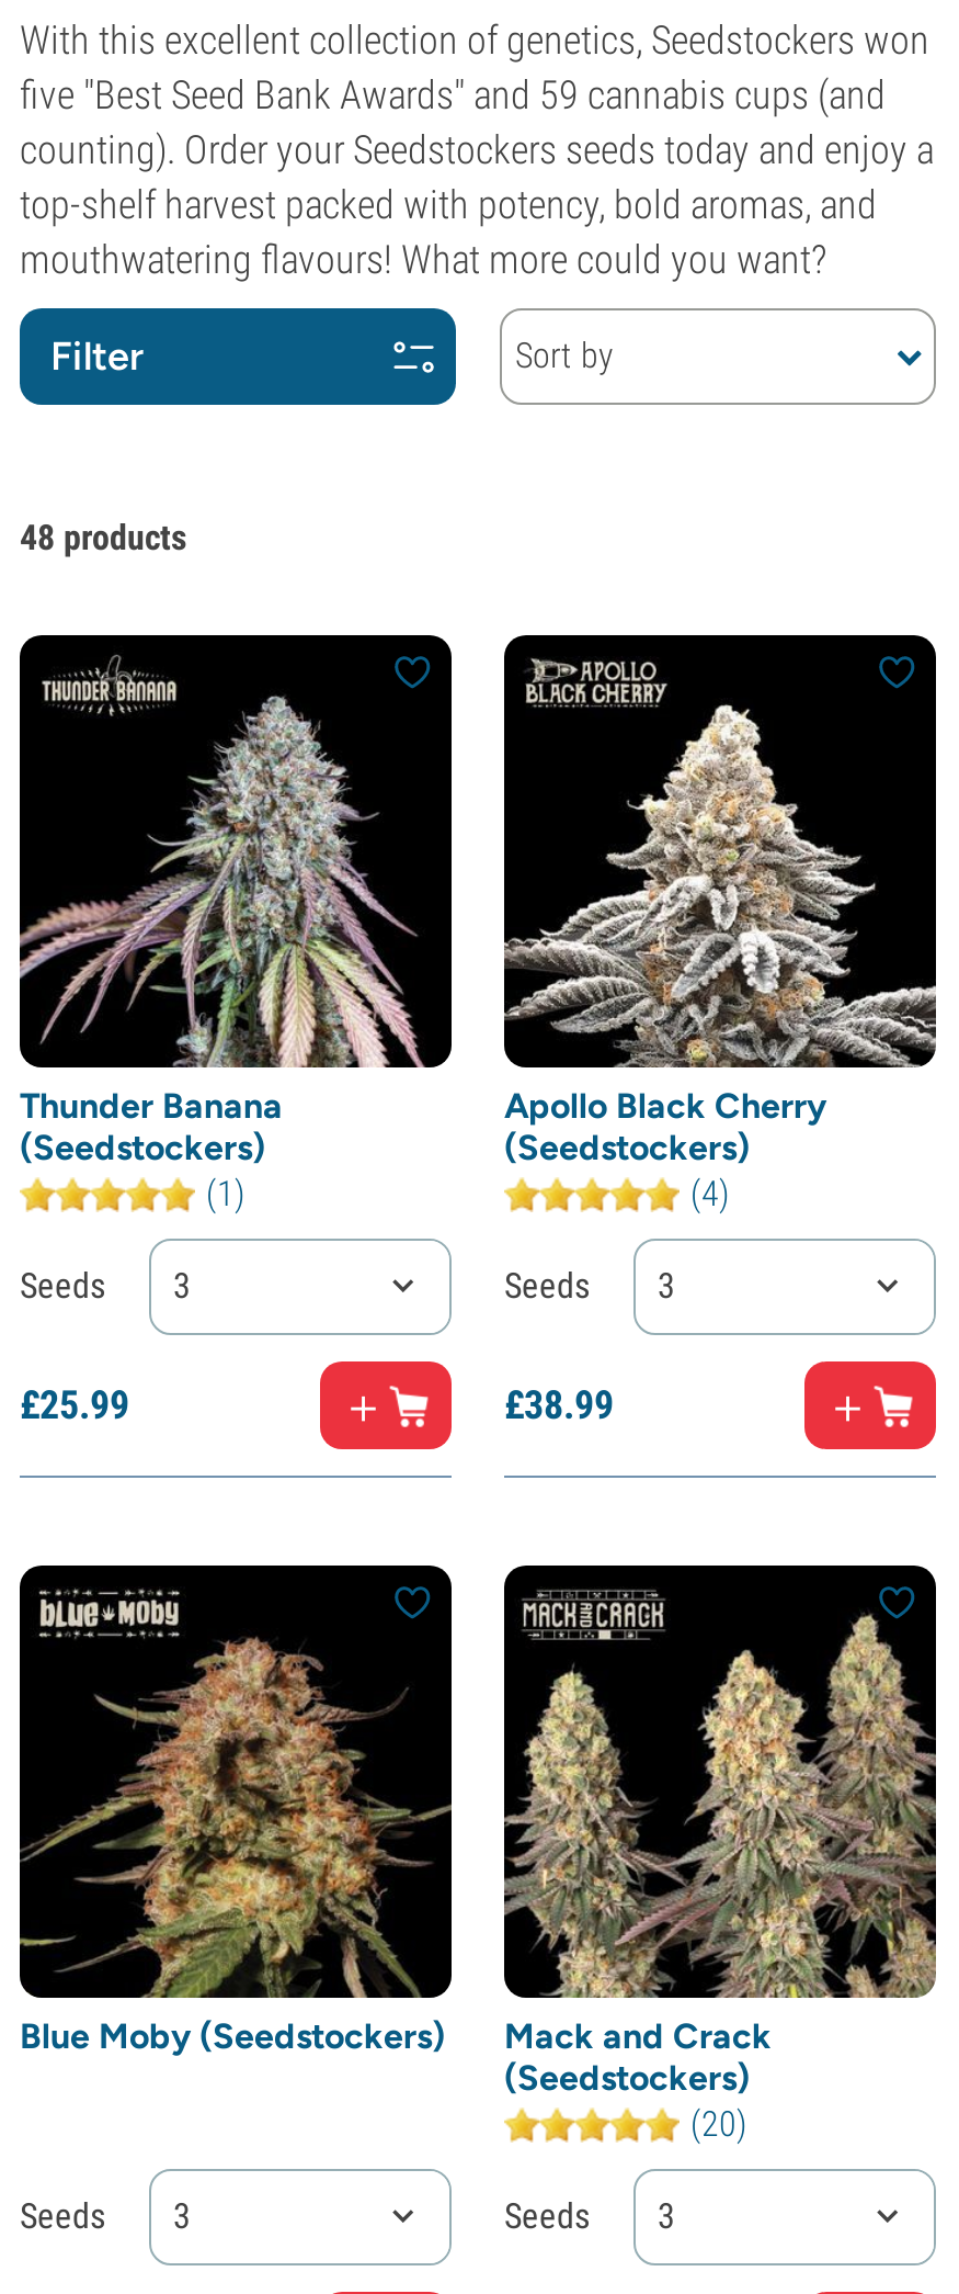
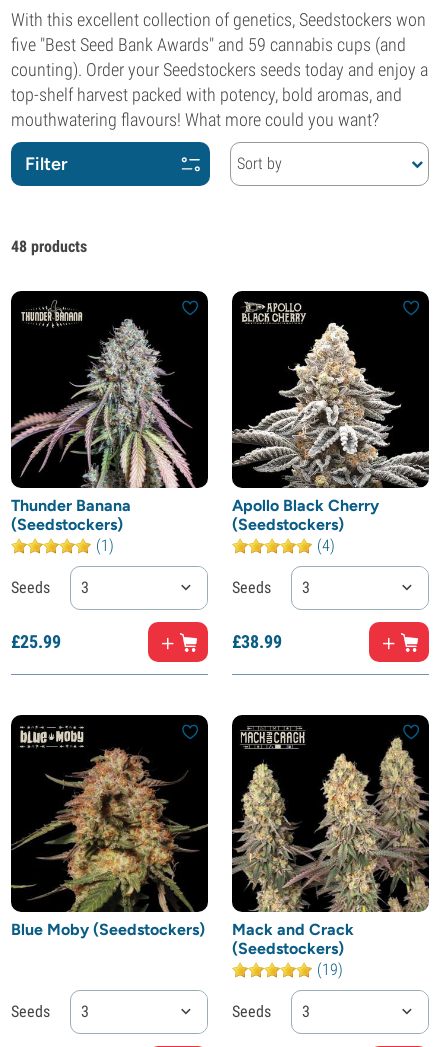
- (20)
+ (19)
